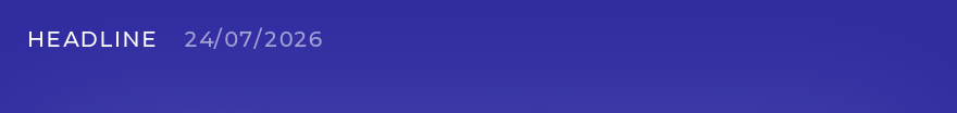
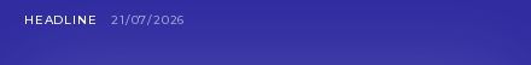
- HEADLINE 24/07/2026
+ HEADLINE 21/07/2026
